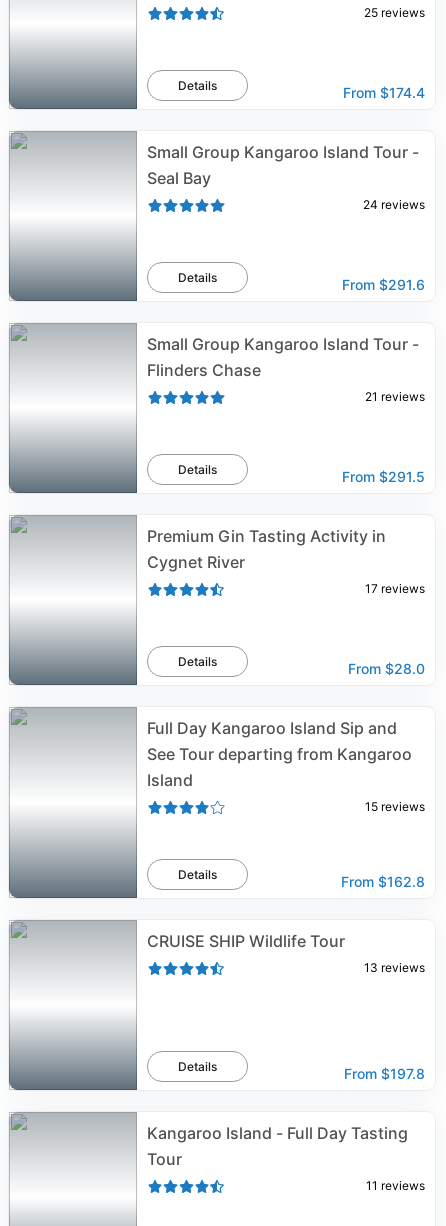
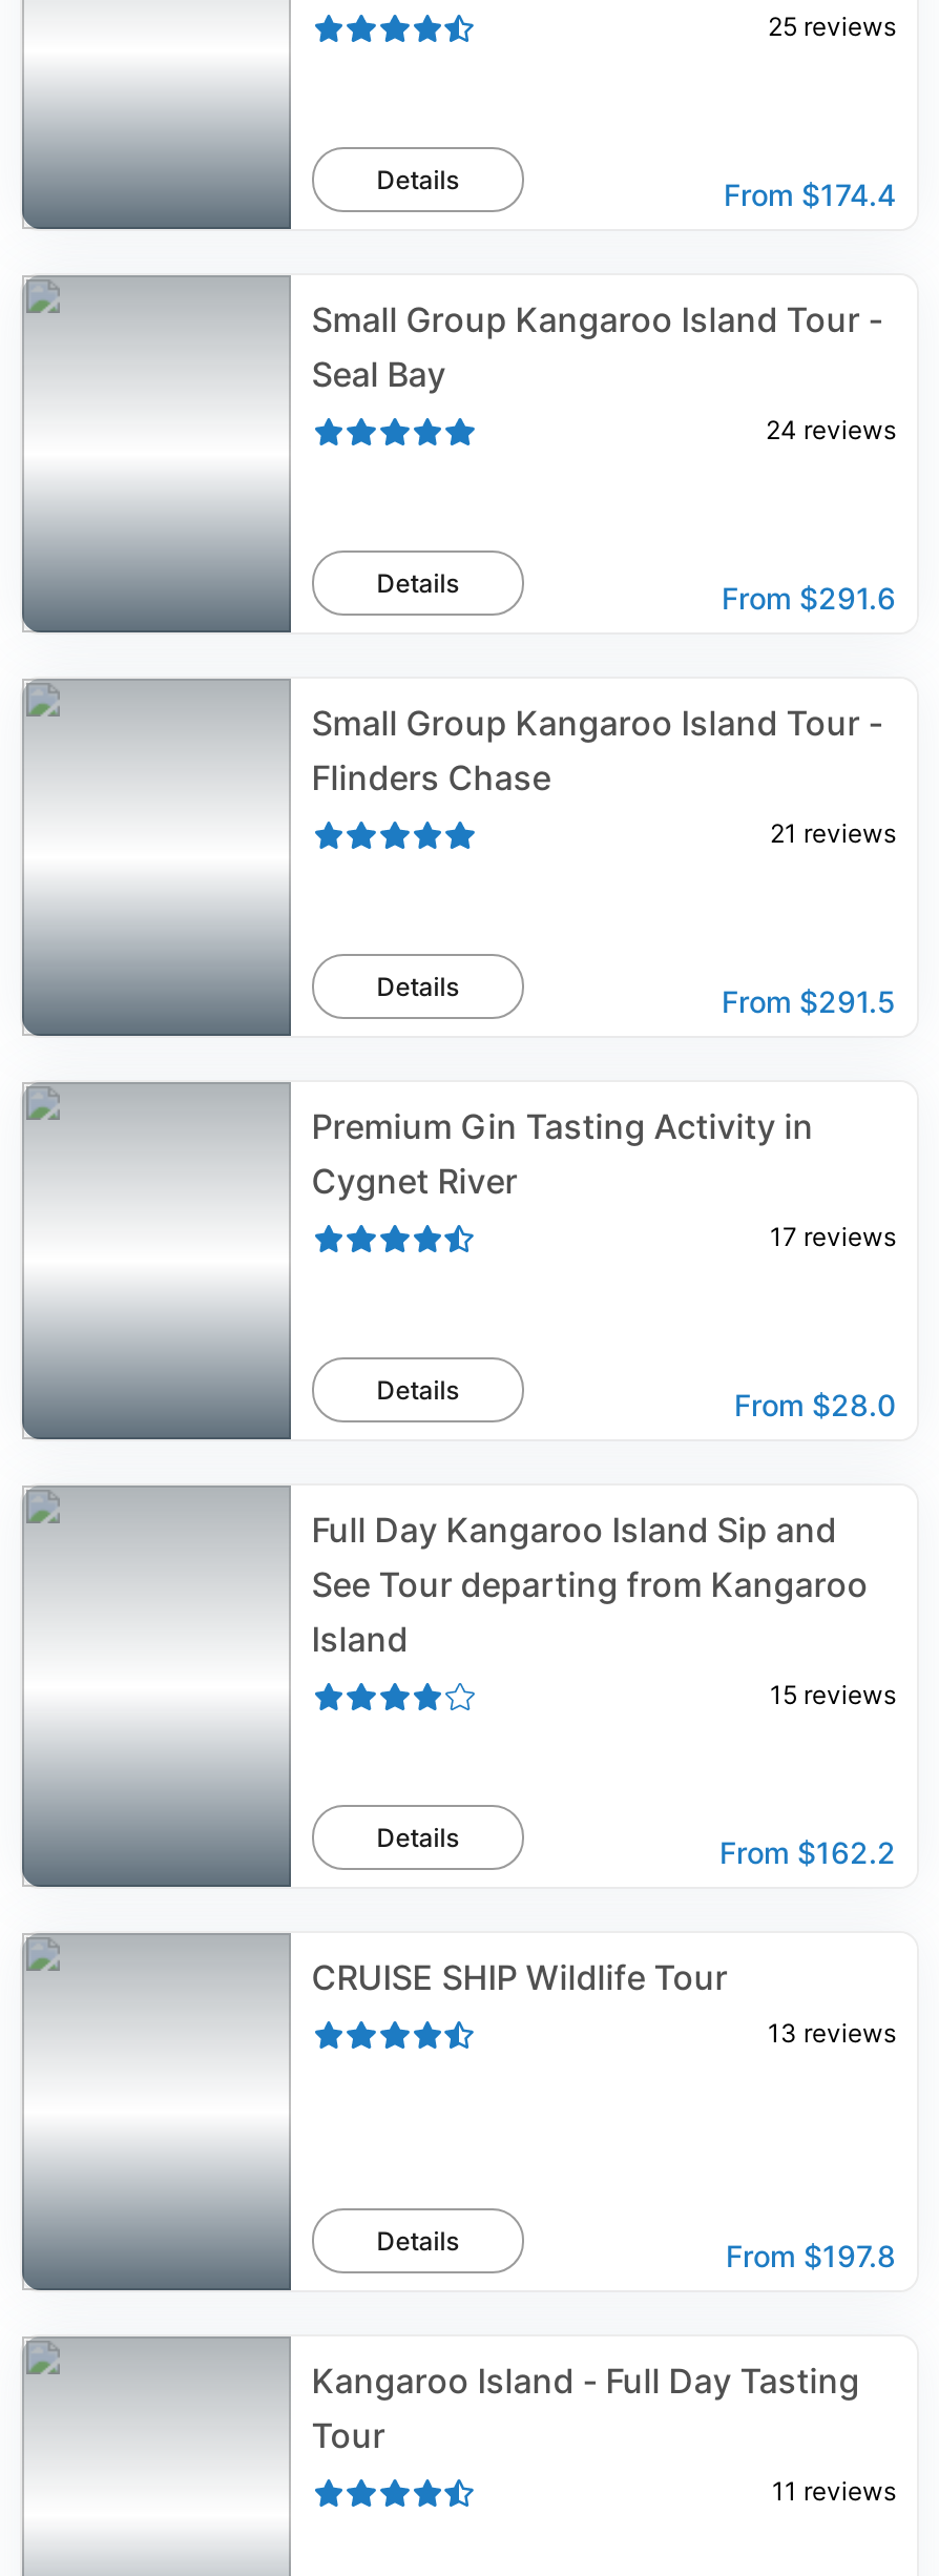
- From $162.8
+ From $162.2
